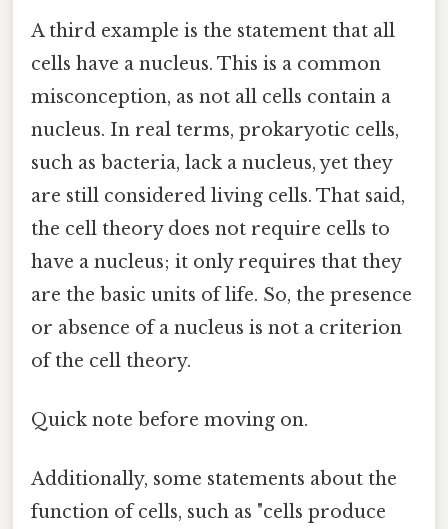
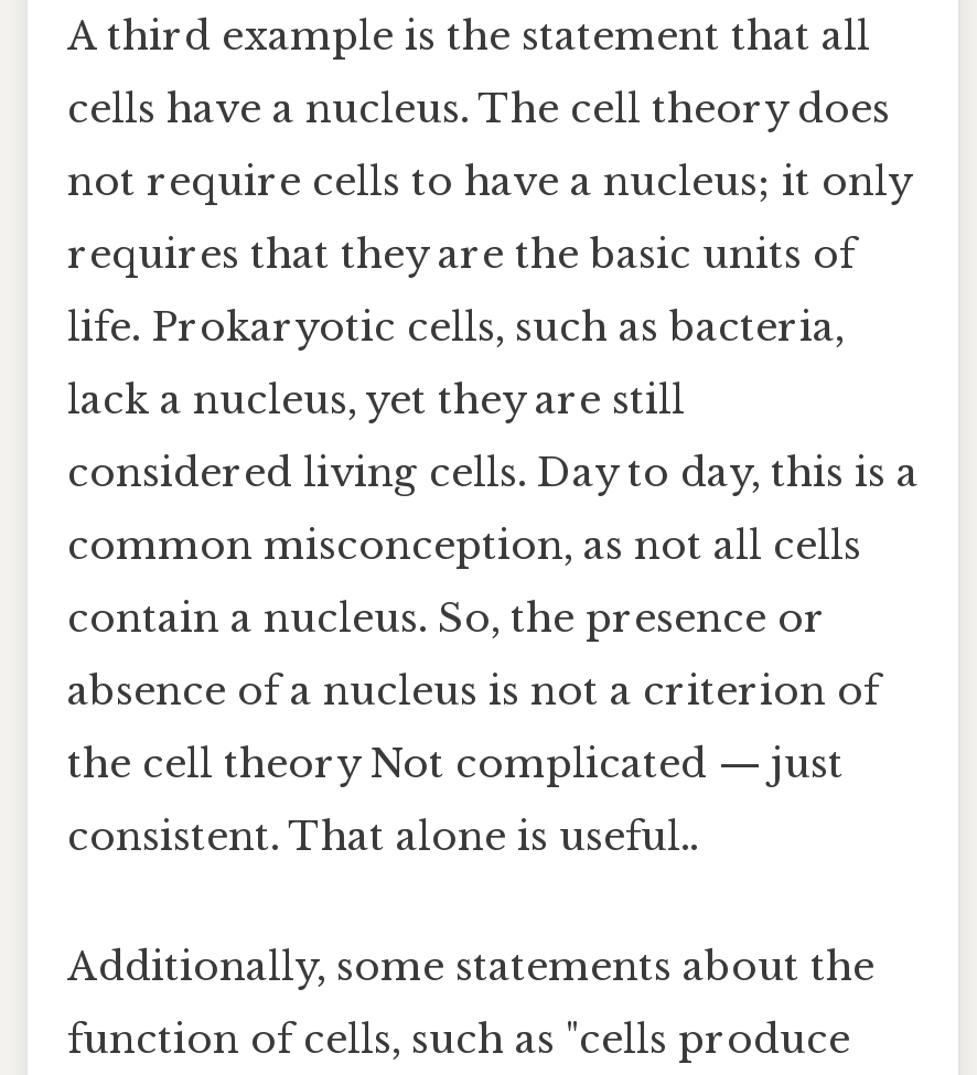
- cells have a nucleus. This is a common
+ cells have a nucleus. The cell theory does

- misconception, as not all cells contain a
+ not require cells to have a nucleus; it only

- nucleus. In real terms, prokaryotic cells,
+ requires that they are the basic units of

- such as bacteria, lack a nucleus, yet they
+ life. Prokaryotic cells, such as bacteria,

- are still considered living cells. That said,
+ lack a nucleus, yet they are still

- the cell theory does not require cells to
+ considered living cells. Day to day, this is a

- have a nucleus; it only requires that they
+ common misconception, as not all cells

- are the basic units of life. So, the presence
+ contain a nucleus. So, the presence or

- or absence of a nucleus is not a criterion
+ absence of a nucleus is not a criterion of

- of the cell theory.
+ the cell theory Not complicated — just

- Quick note before moving on.
+ consistent. That alone is useful..
